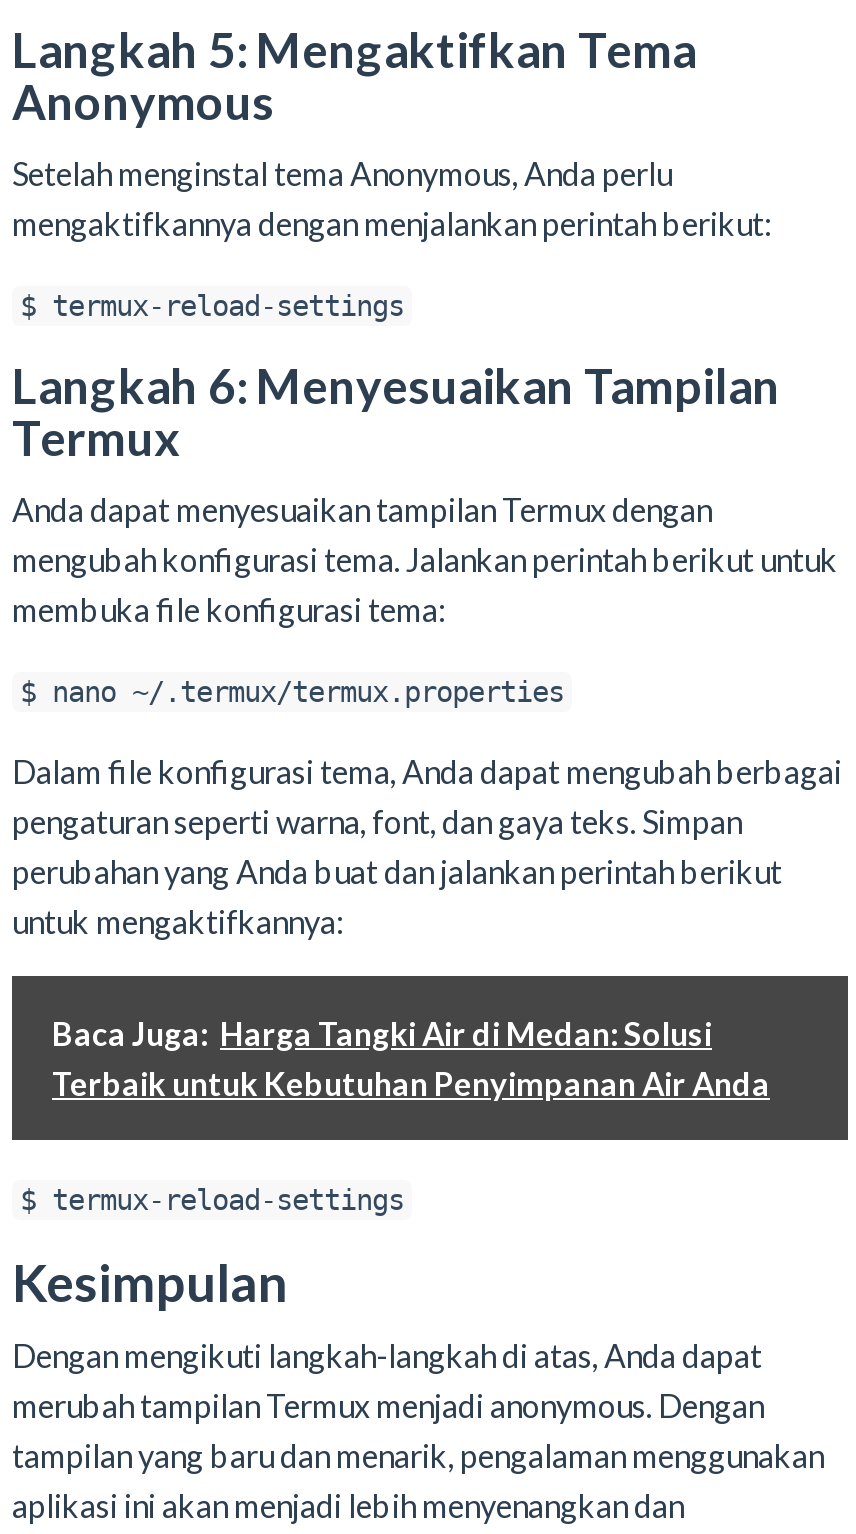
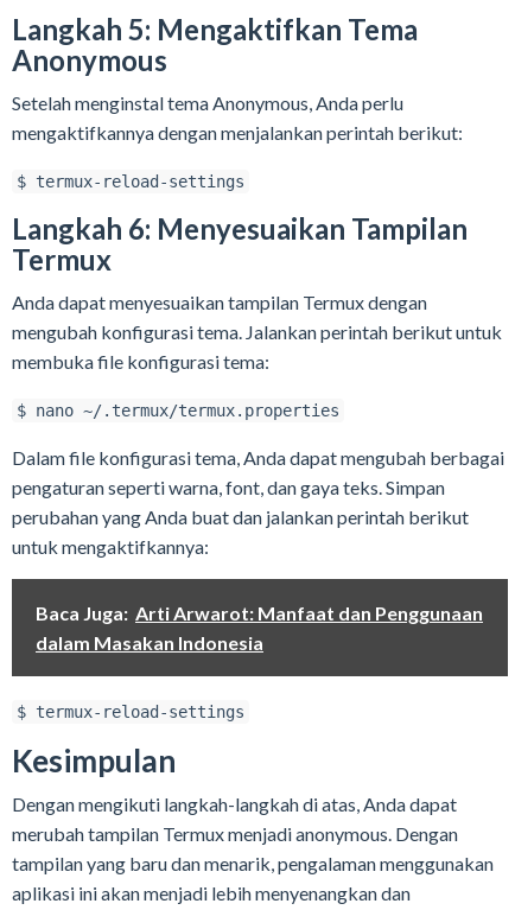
- Baca Juga: Harga Tangki Air di Medan: Solusi
- Terbaik untuk Kebutuhan Penyimpanan Air Anda
+ Baca Juga: Arti Arwarot: Manfaat dan Penggunaan
+ dalam Masakan Indonesia
